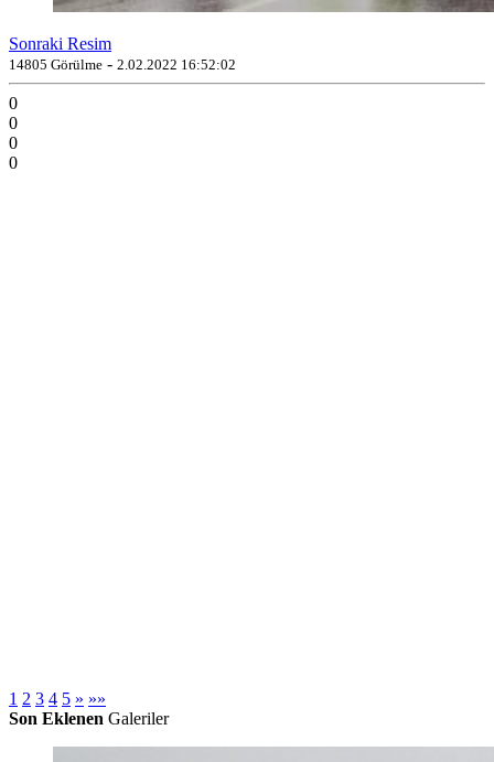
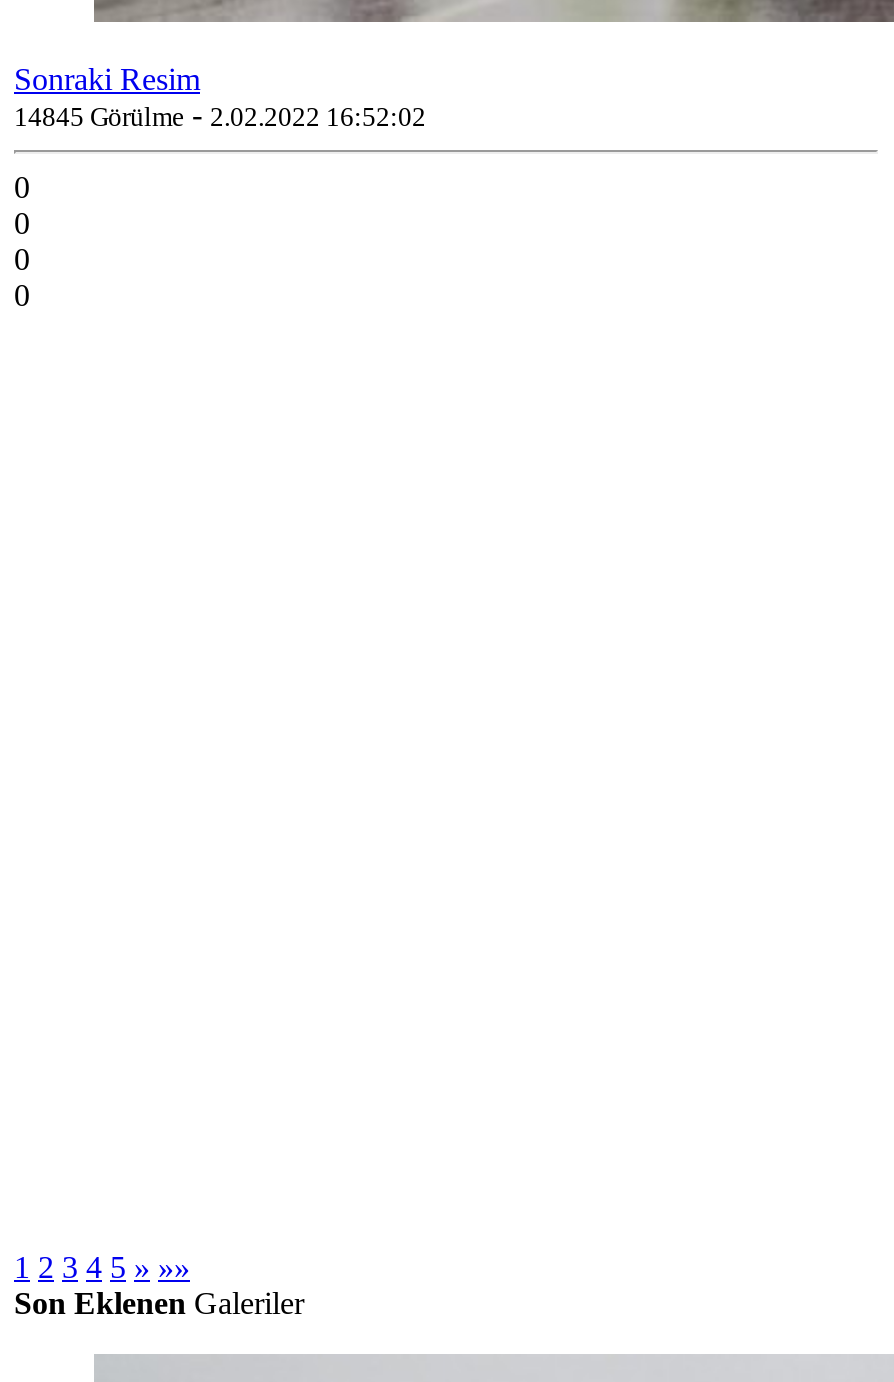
- 14805 Görülme - 2.02.2022 16:52:02
+ 14845 Görülme - 2.02.2022 16:52:02
